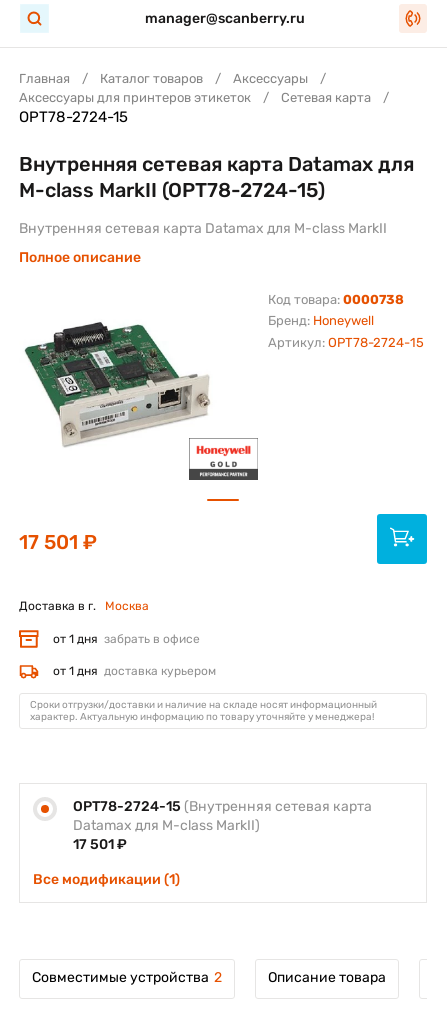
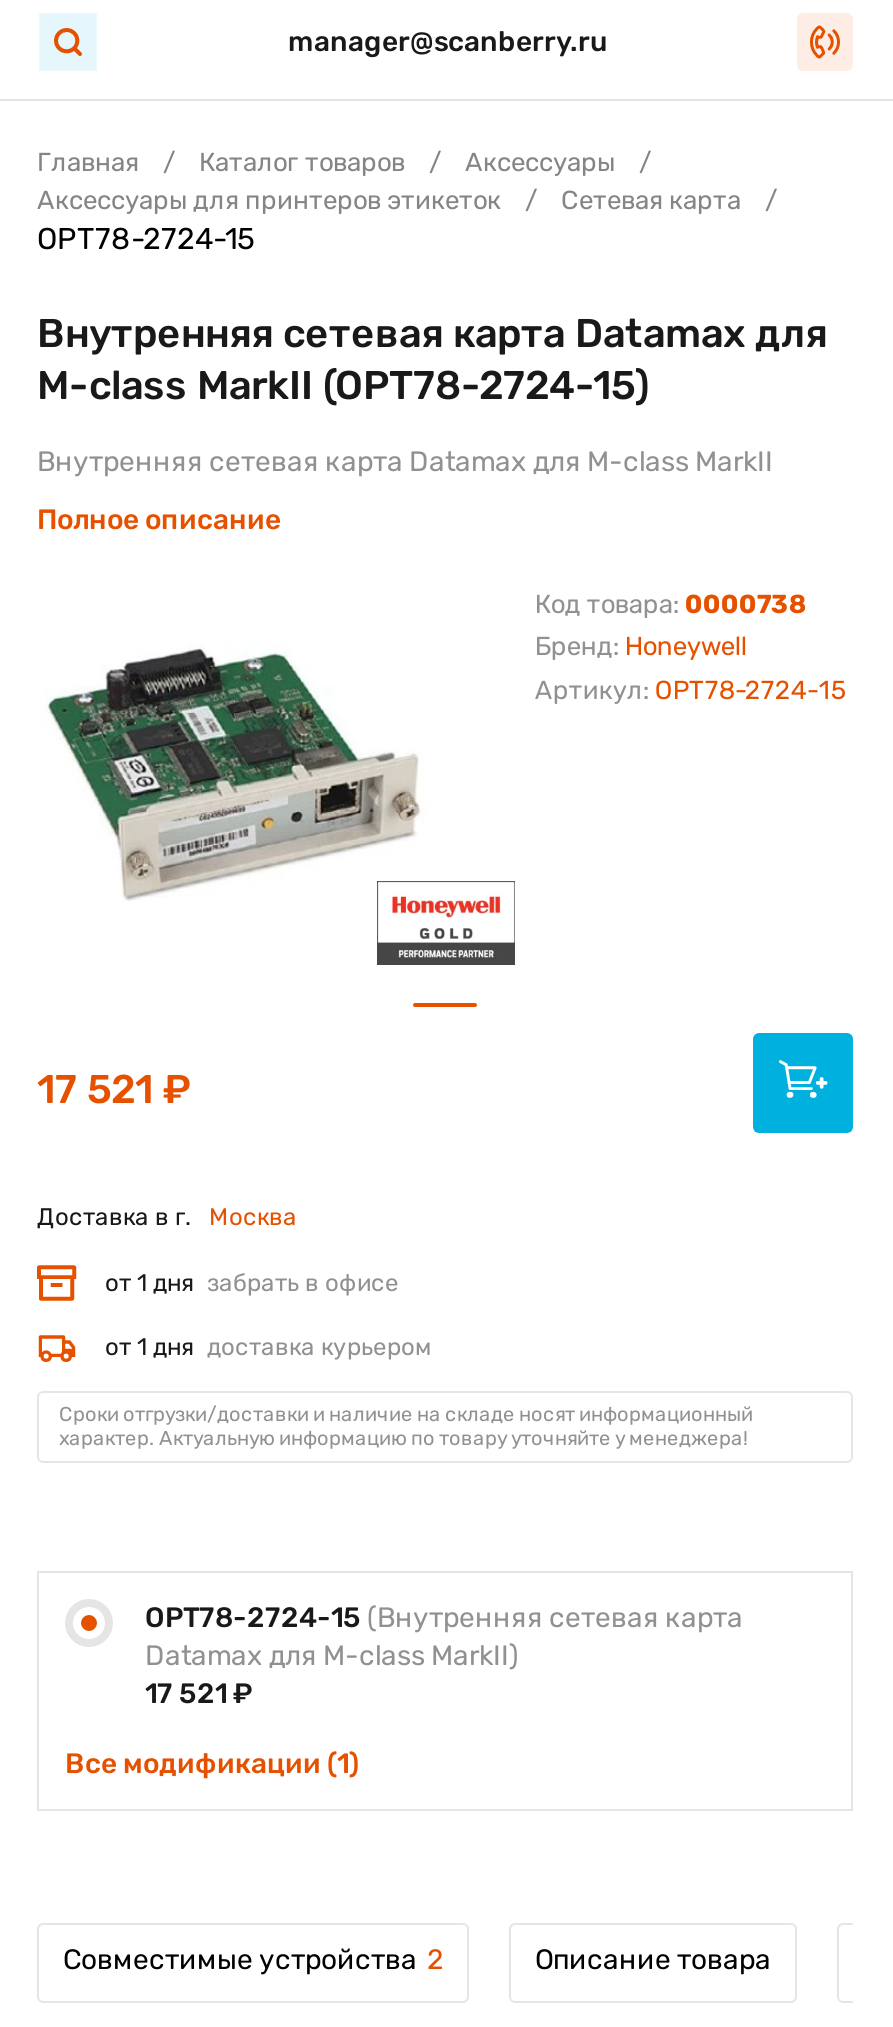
- 17 501 ₽
+ 17 521 ₽

- 17 501 ₽
+ 17 521 ₽
